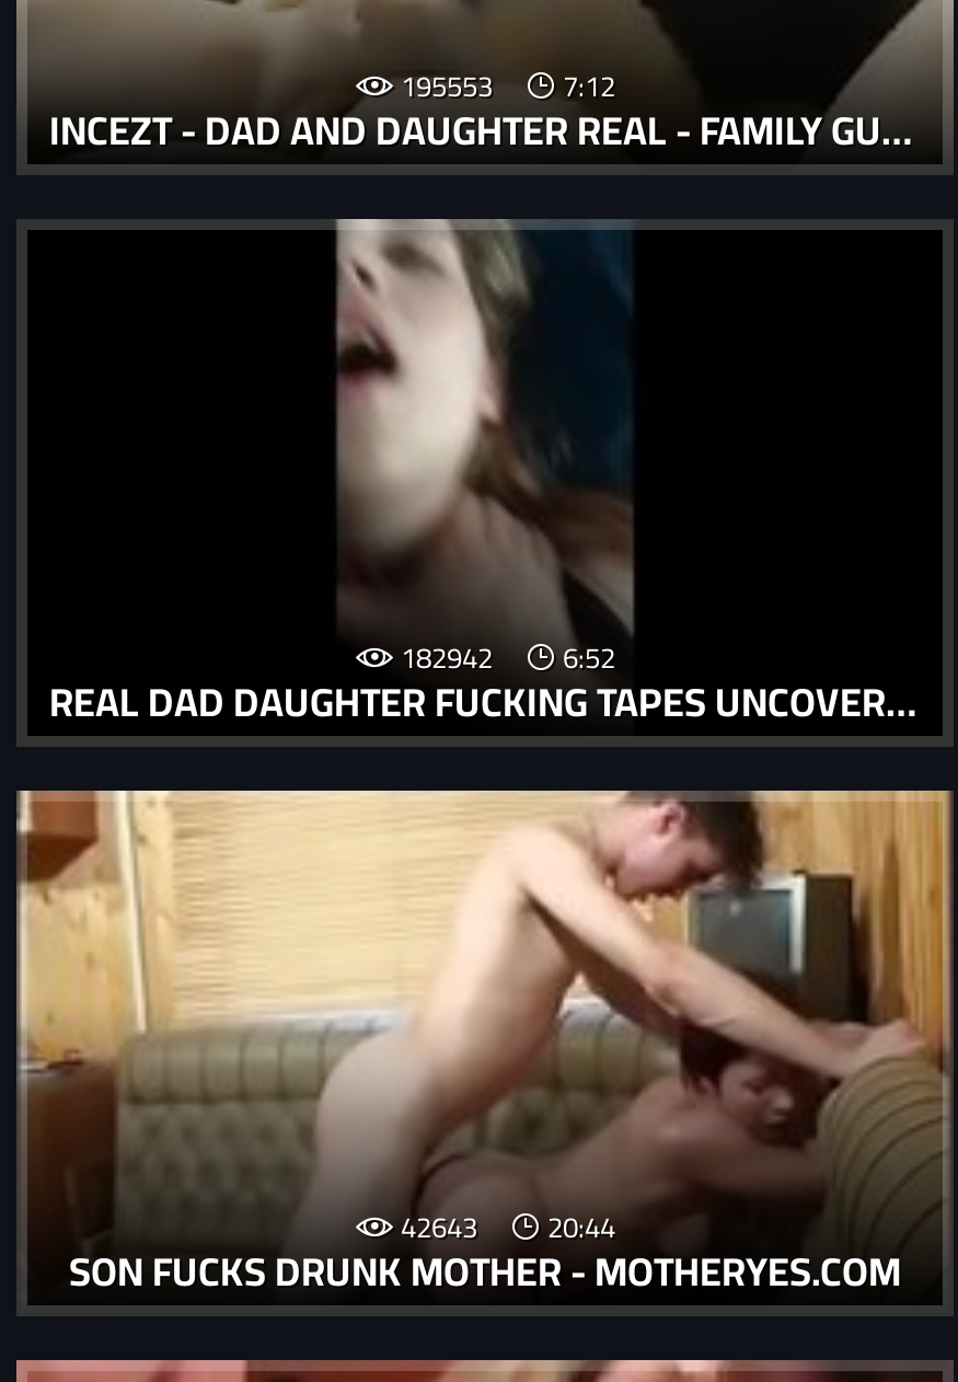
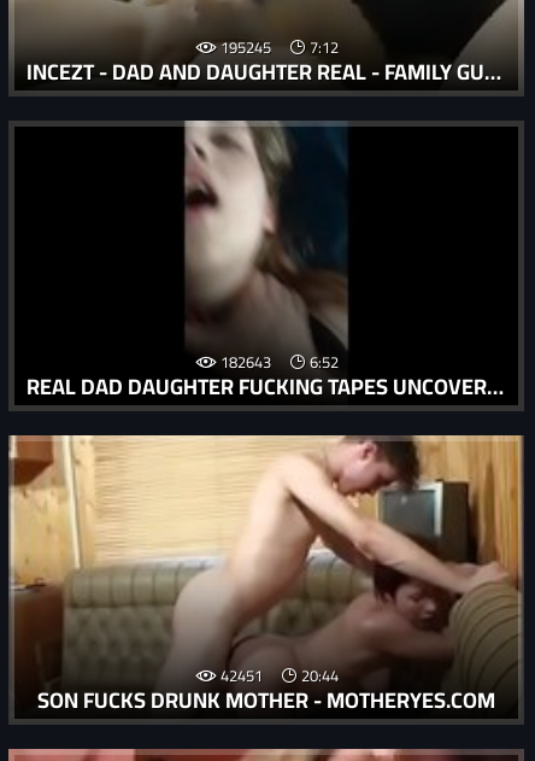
- 195553 7:12
+ 195245 7:12

- 182942 6:52
+ 182643 6:52

- 42643 20:44
+ 42451 20:44
